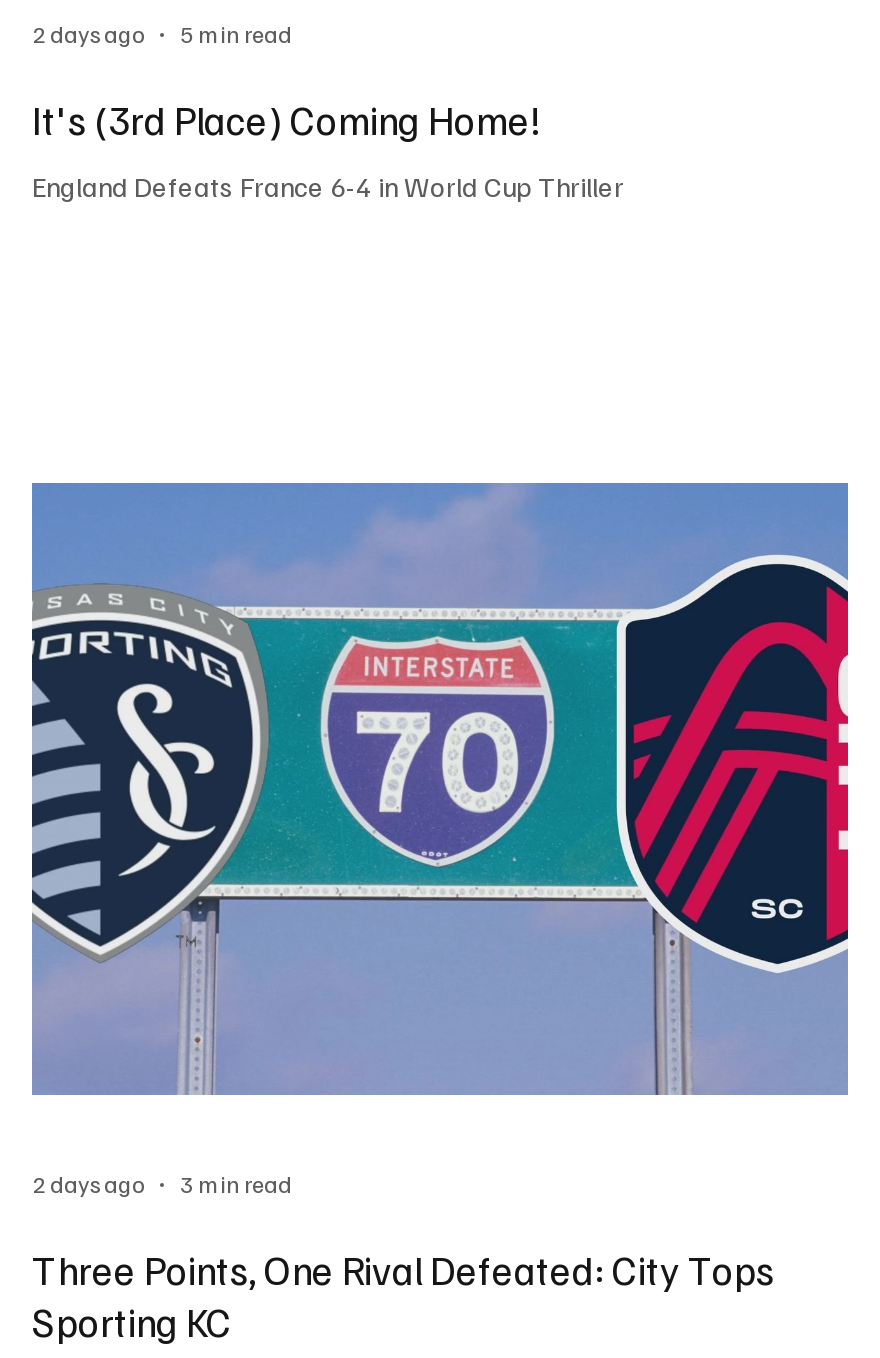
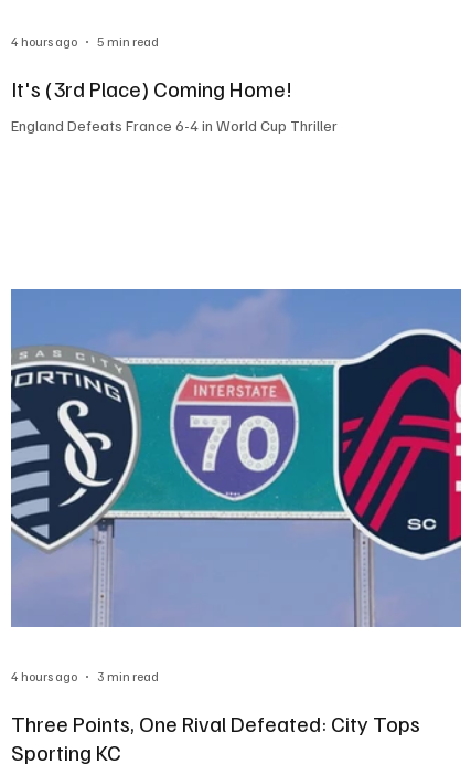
- 2 days ago 5 min read
+ 4 hours ago 5 min read

- 2 days ago 3 min read
+ 4 hours ago 3 min read
